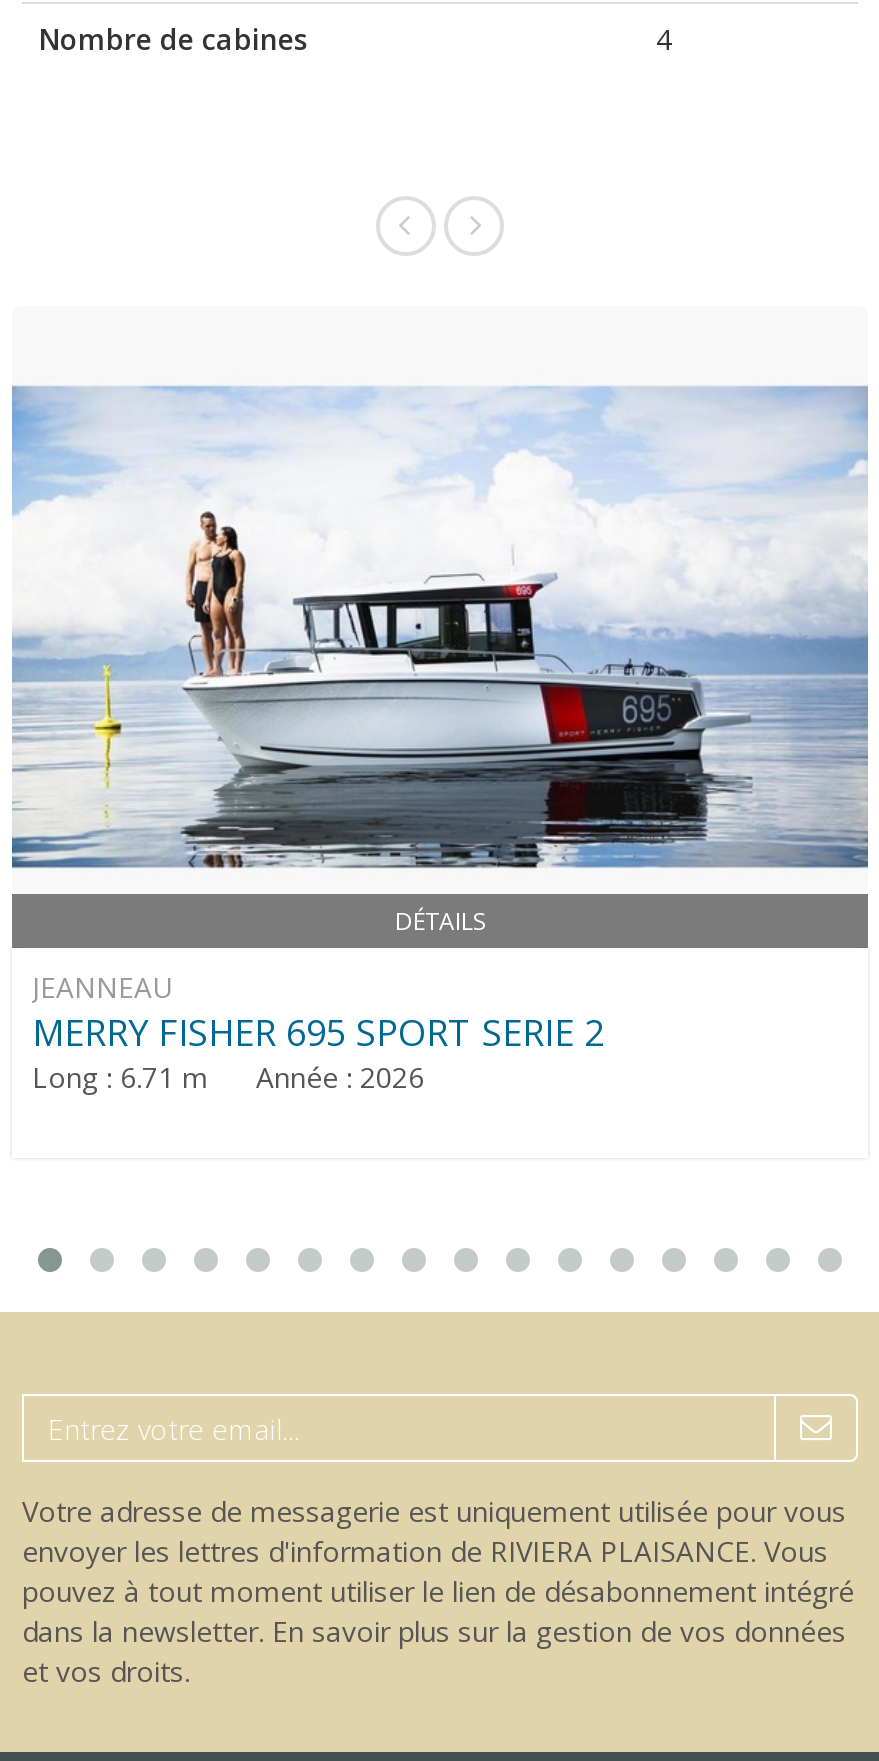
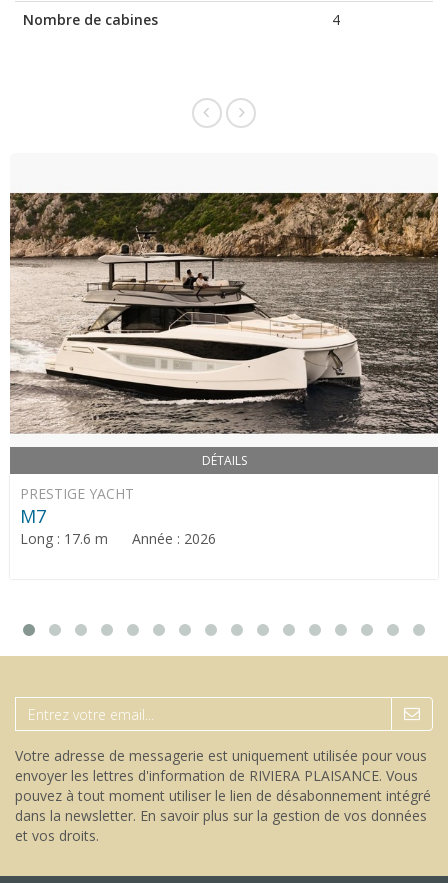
- [image]
+ [image]

- JEANNEAU
- MERRY FISHER 695 SPORT SERIE 2
- Long : 6.71 m Année : 2026
+ PRESTIGE YACHT
+ M7
+ Long : 17.6 m Année : 2026
